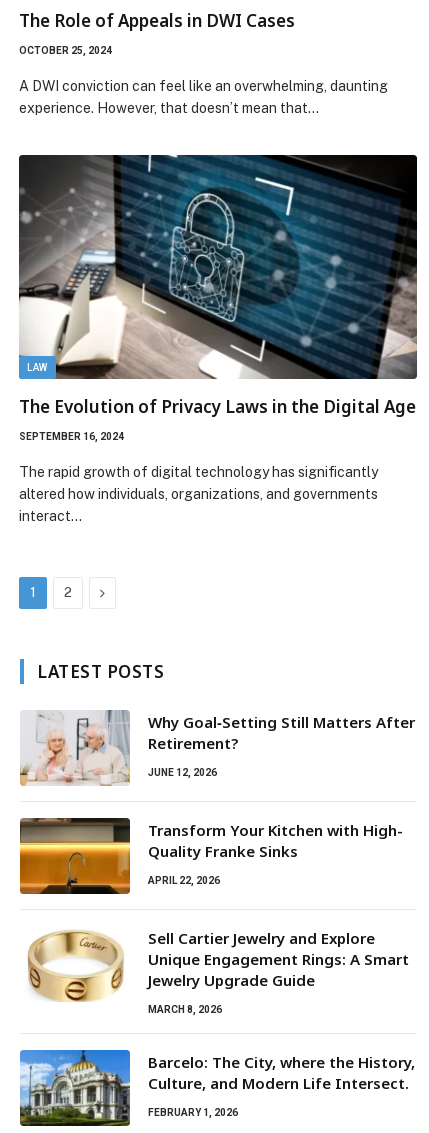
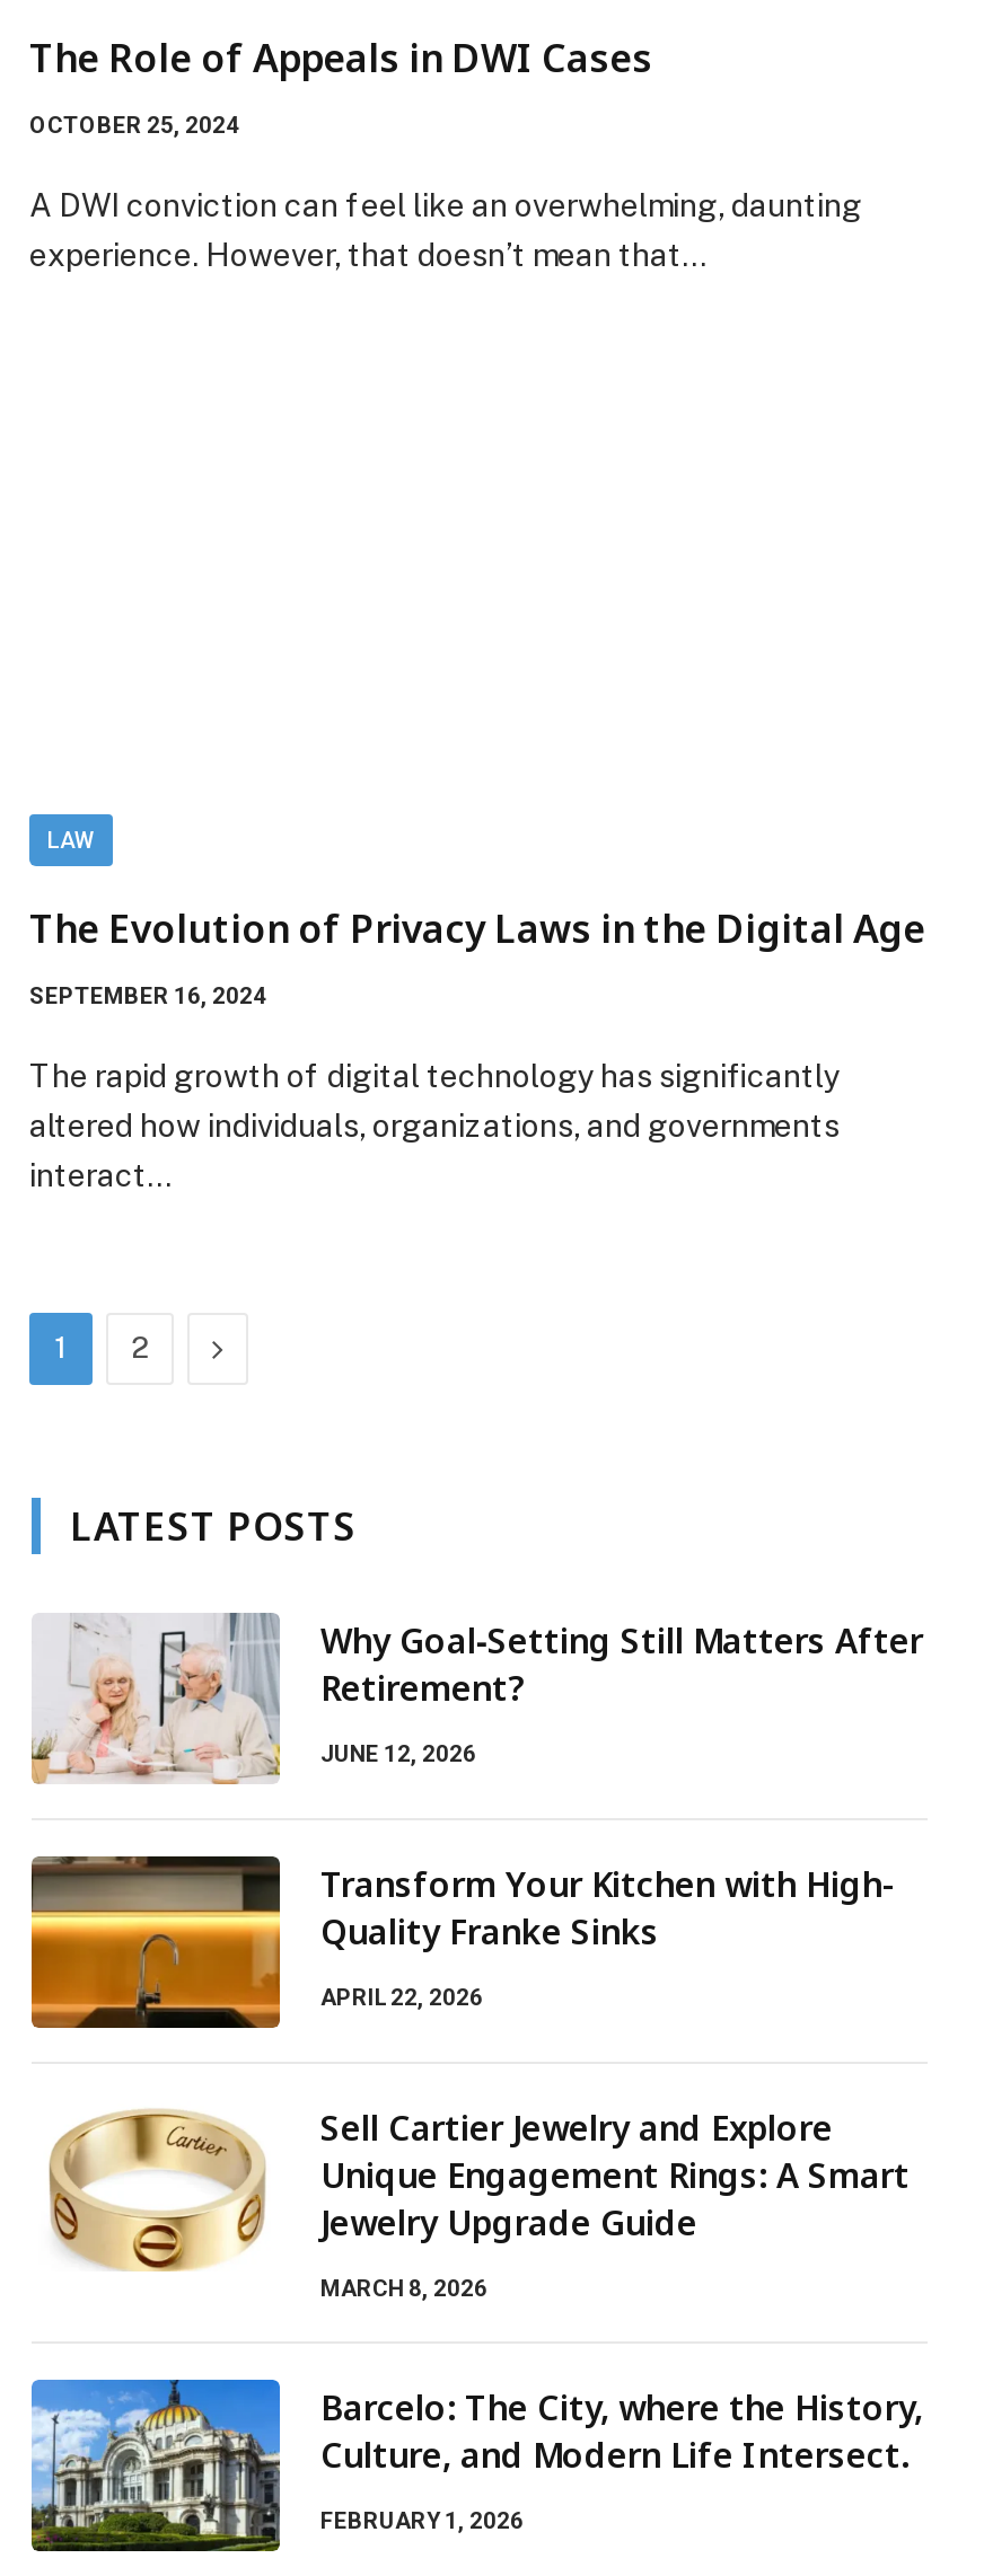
- [image]
